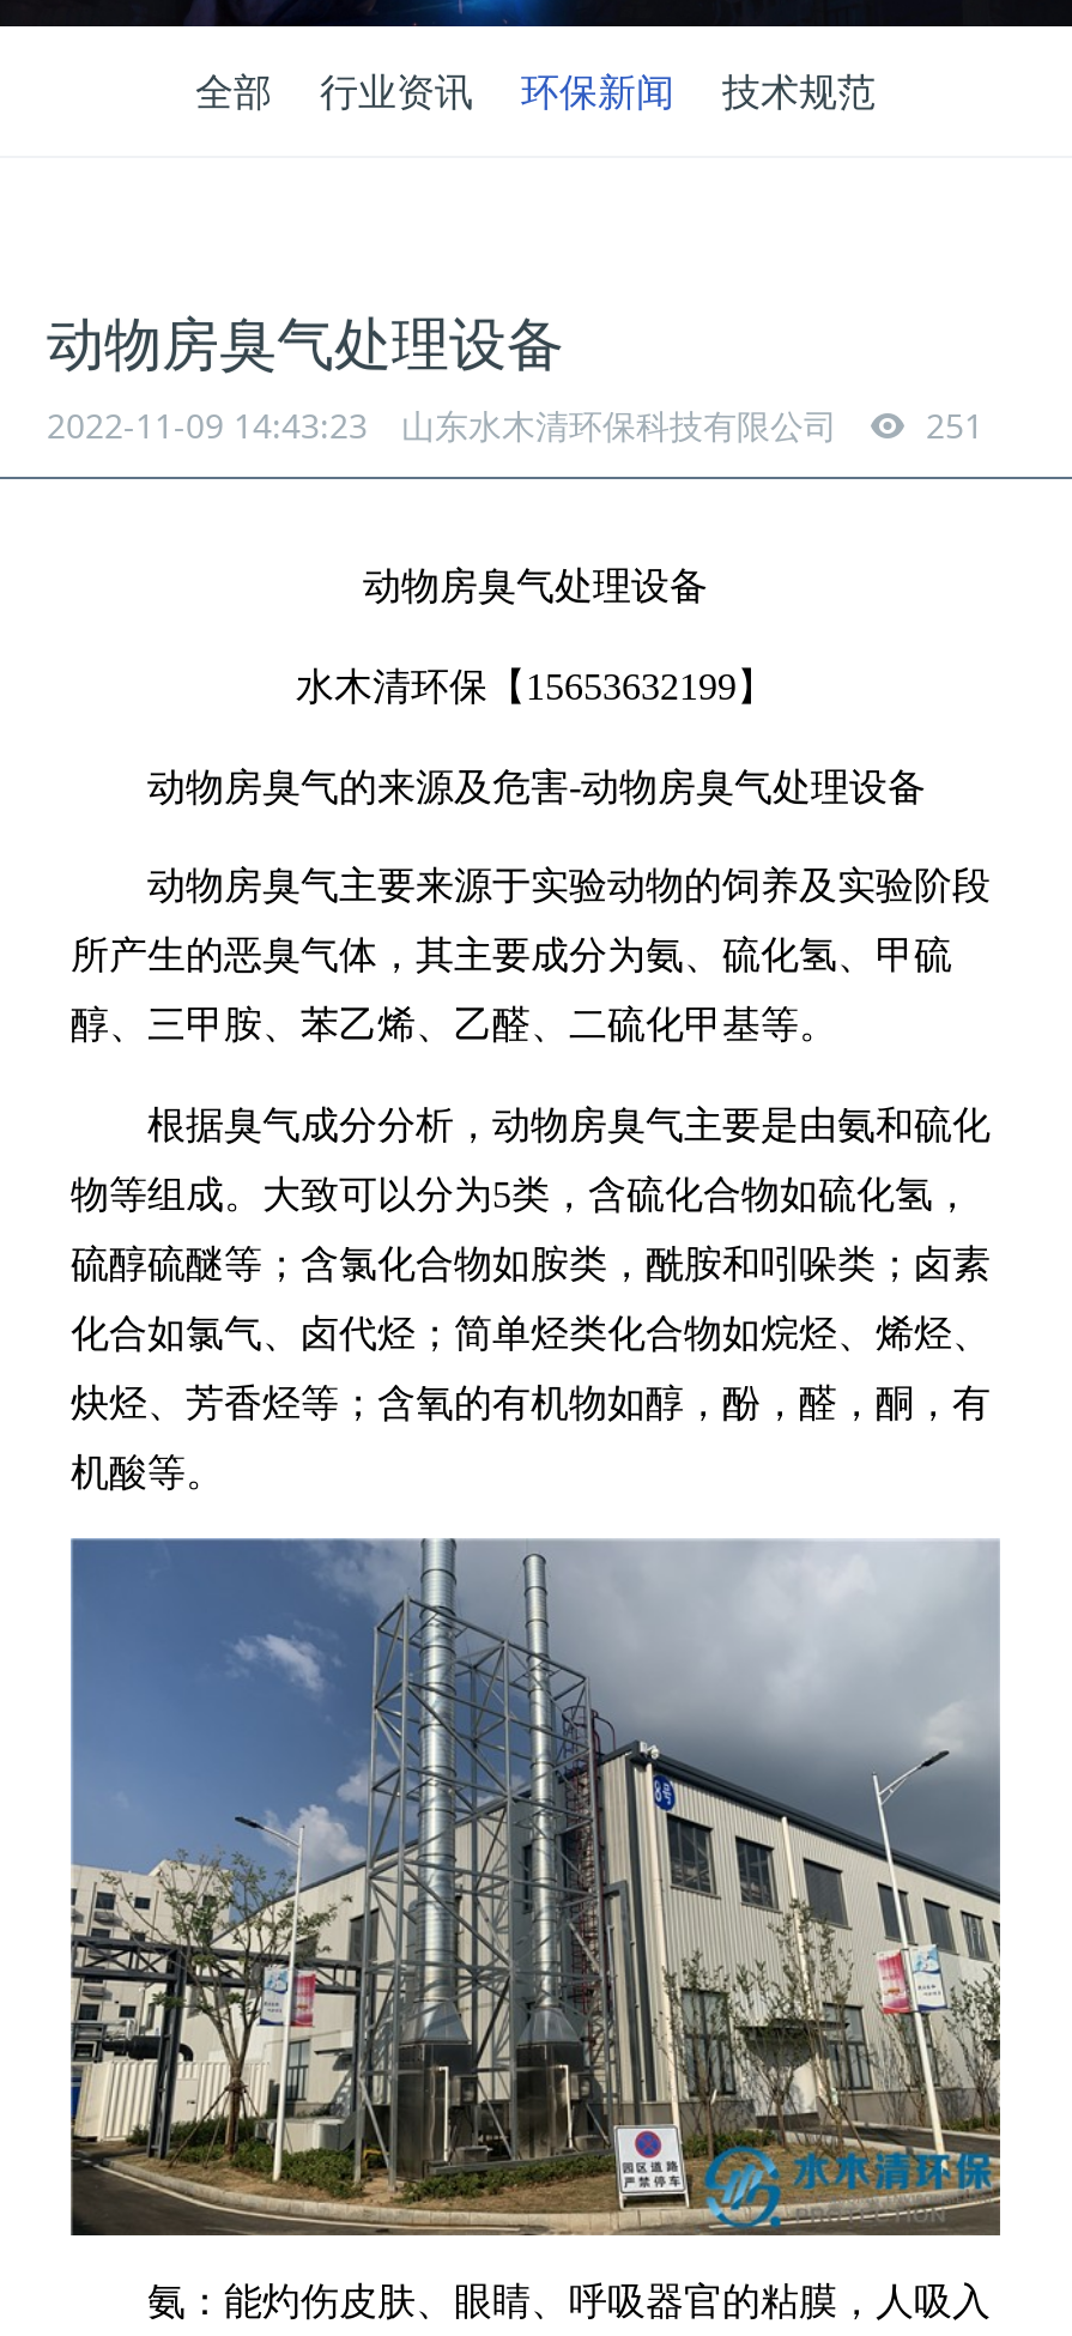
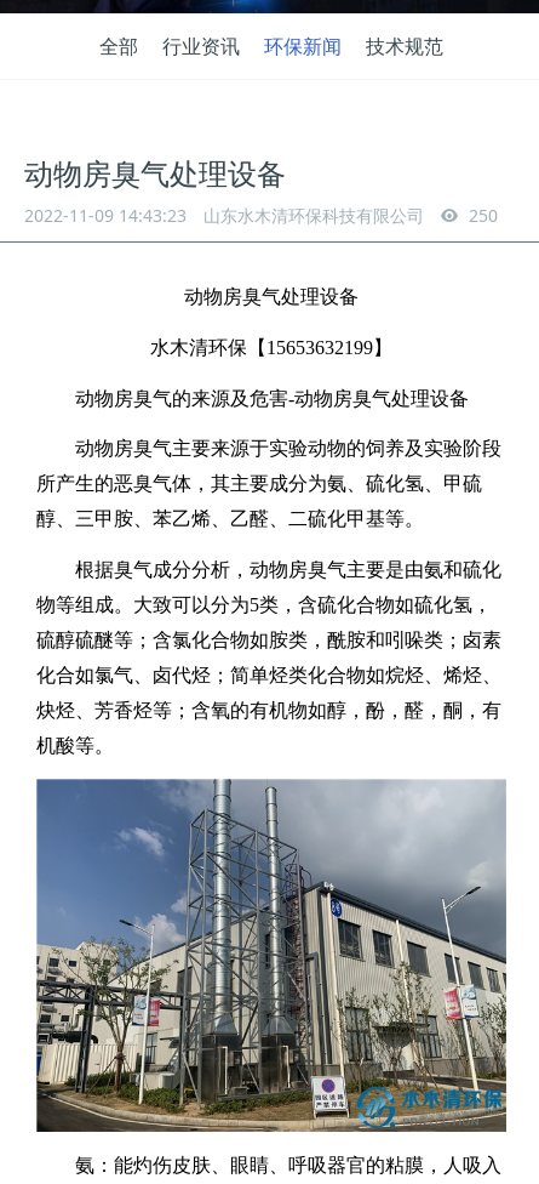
- 2022-11-09 14:43:23 山东水木清环保科技有限公司 251
+ 2022-11-09 14:43:23 山东水木清环保科技有限公司 250
